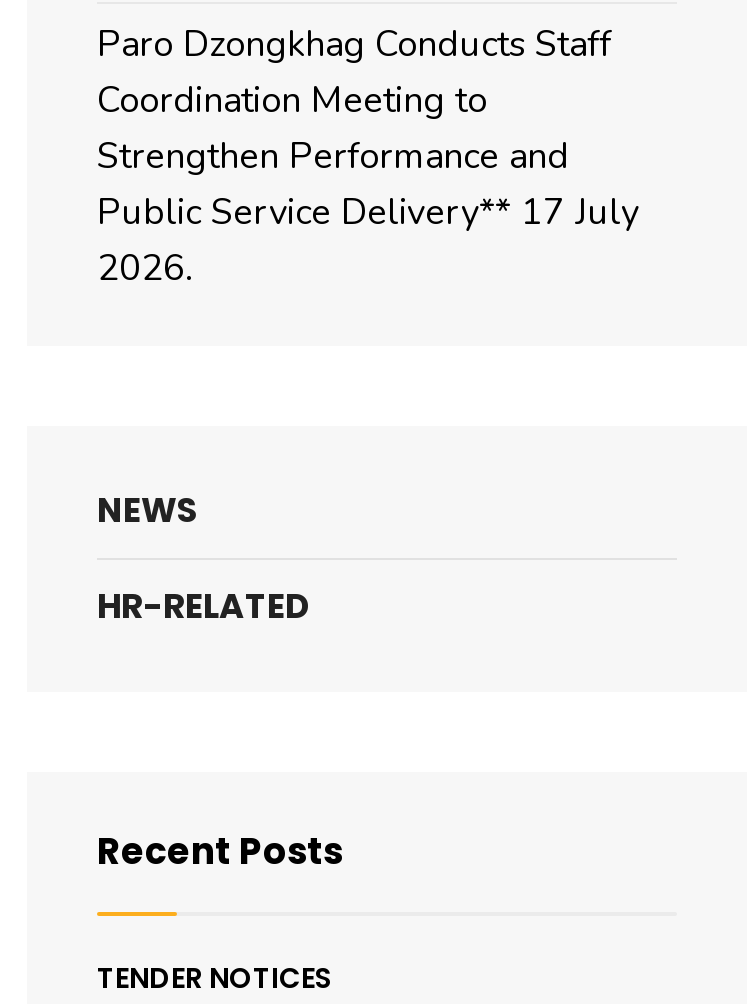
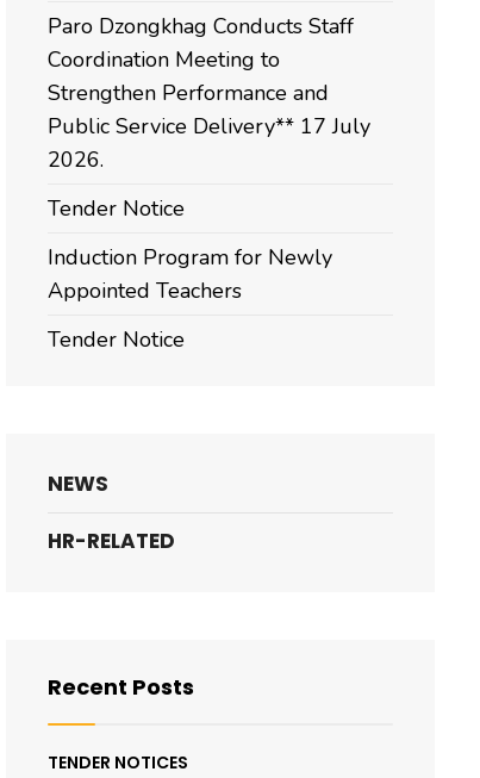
+ Tender Notice
+ Induction Program for Newly
+ Appointed Teachers
+ Tender Notice
